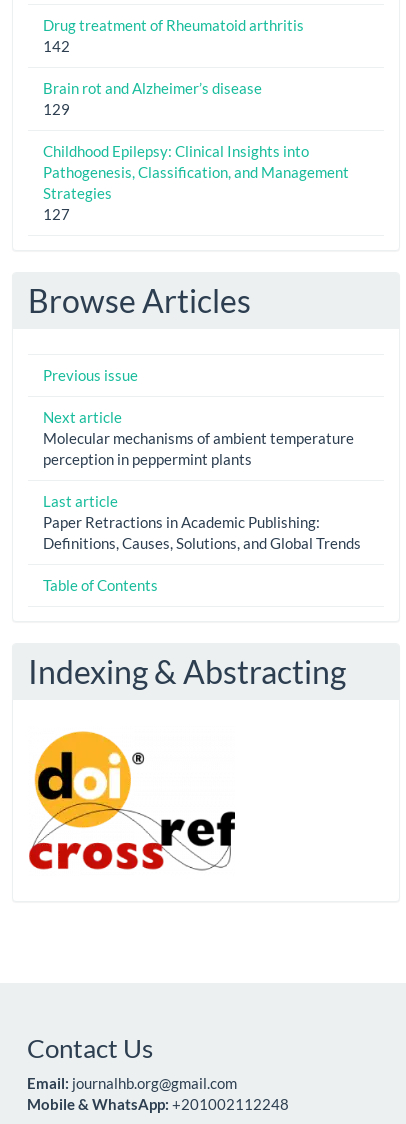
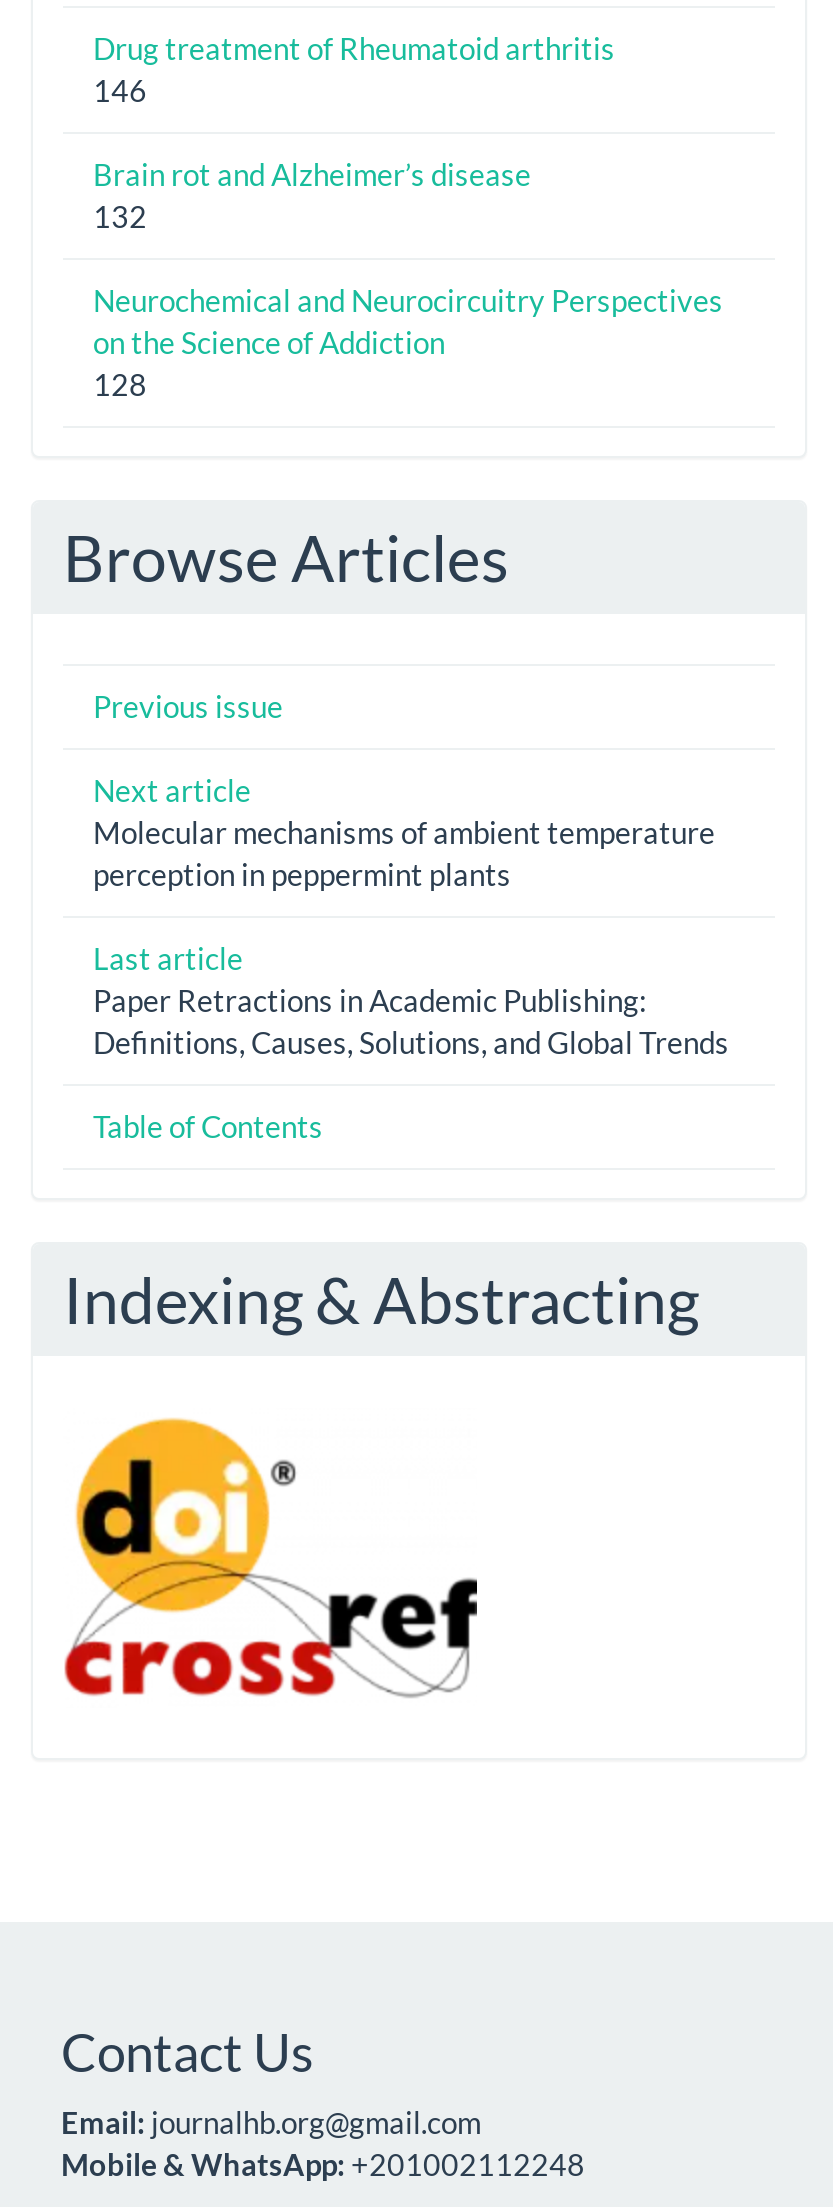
- 142
+ 146

- 129
+ 132

- Childhood Epilepsy: Clinical Insights into
- Pathogenesis, Classification, and Management
- Strategies
- 127
+ Neurochemical and Neurocircuitry Perspectives
+ on the Science of Addiction
+ 128
